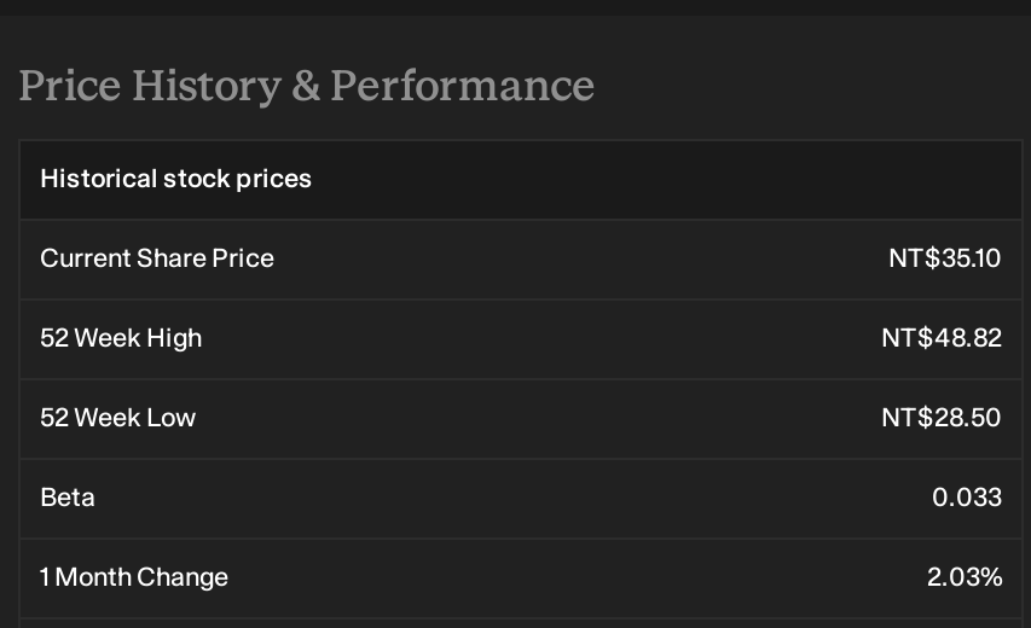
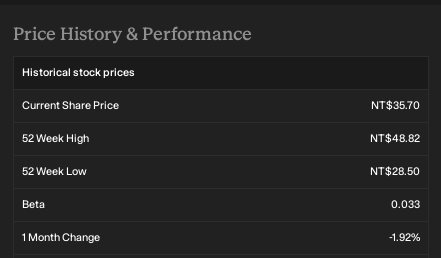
- NT$35.10
+ NT$35.70

- 2.03%
+ -1.92%
